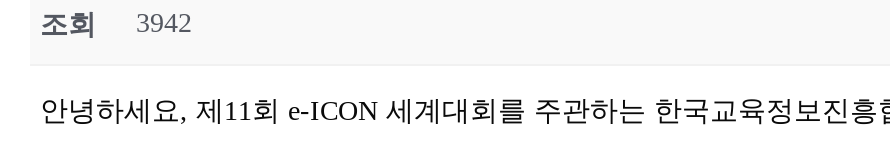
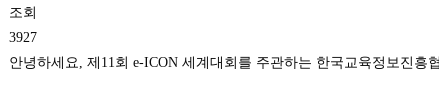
- 3942
+ 3927
